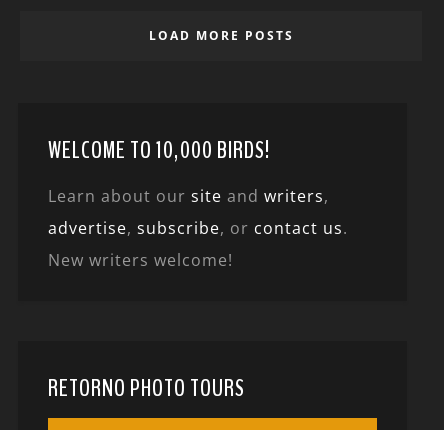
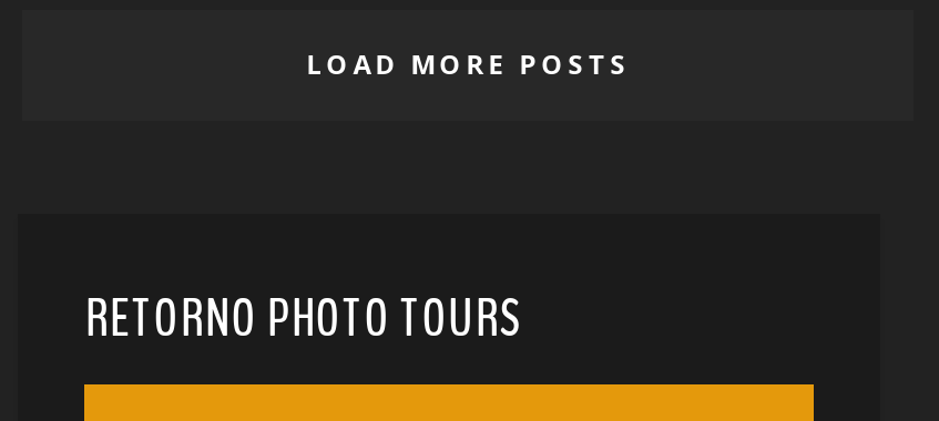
- WELCOME TO 10,000 BIRDS!
- Learn about our site and writers,
- advertise, subscribe, or contact us.
- New writers welcome!
